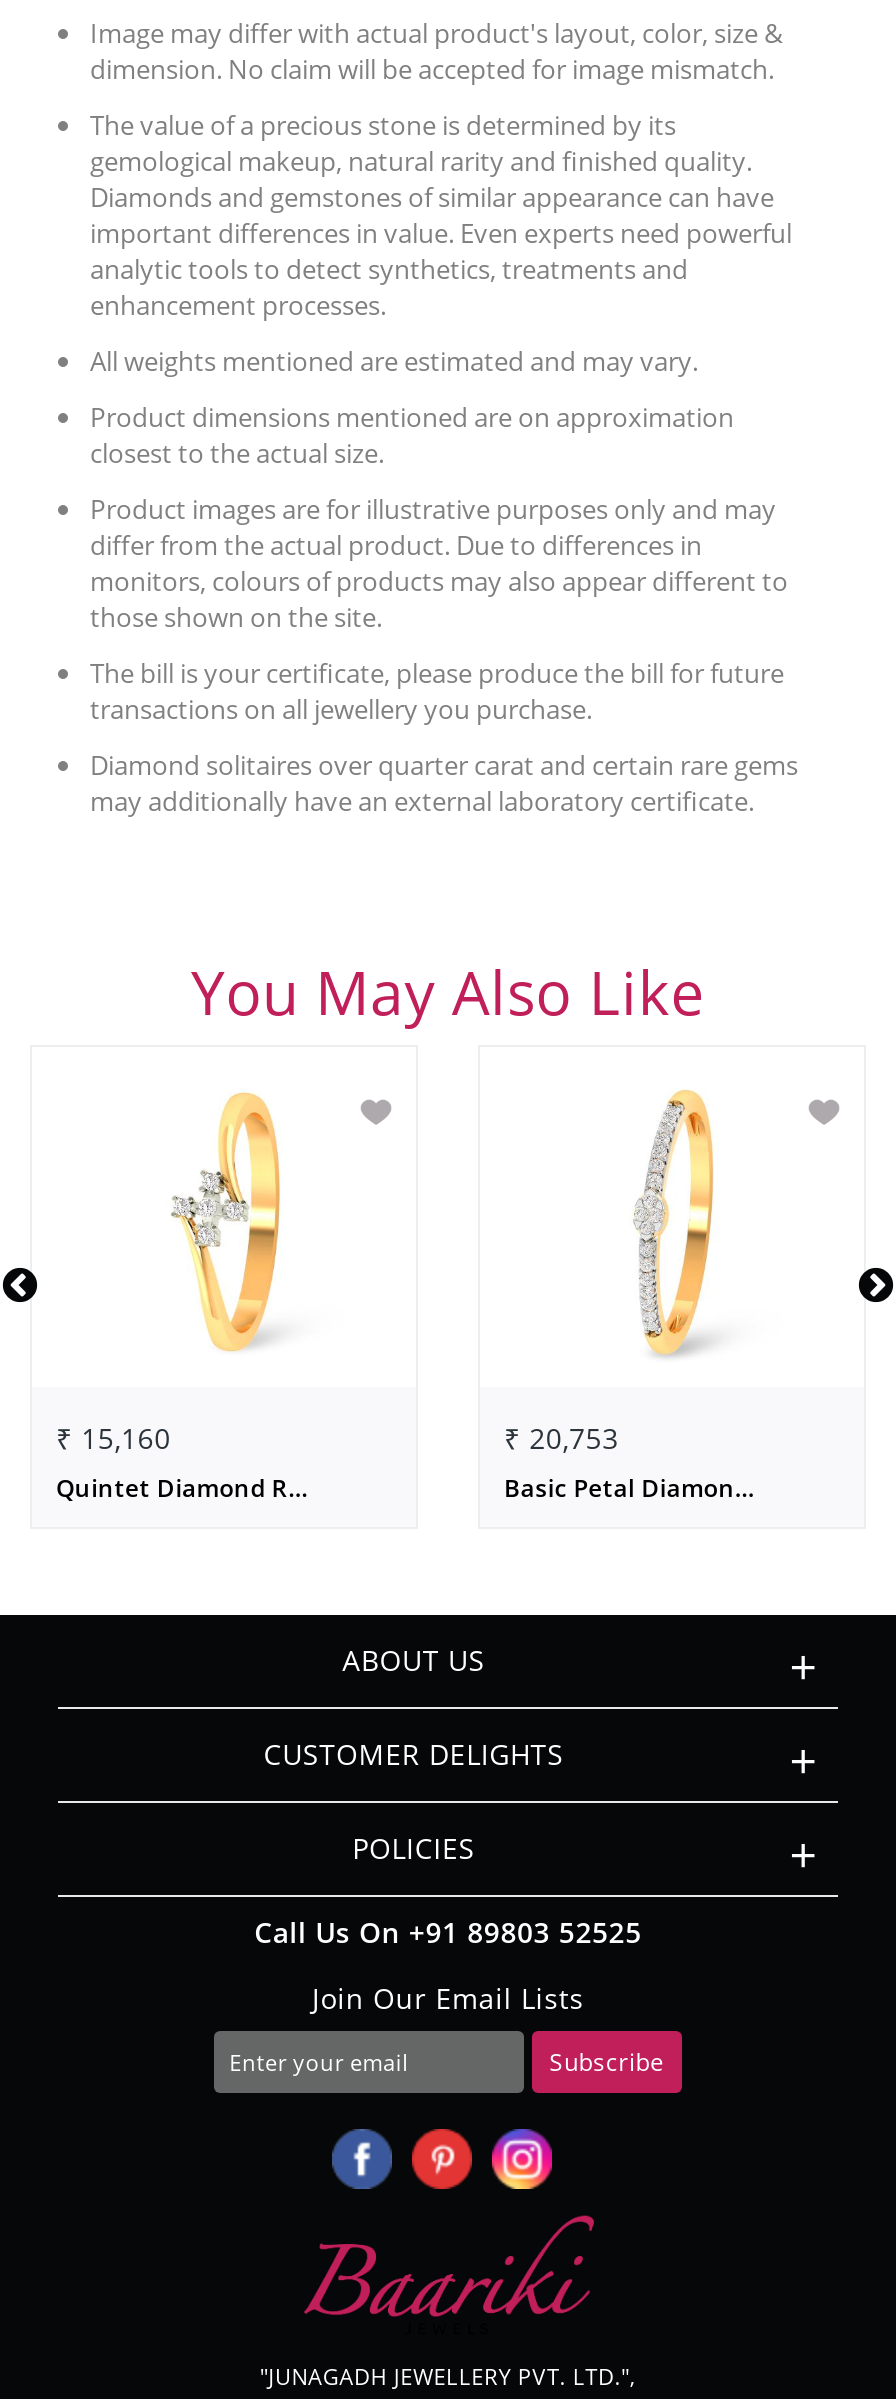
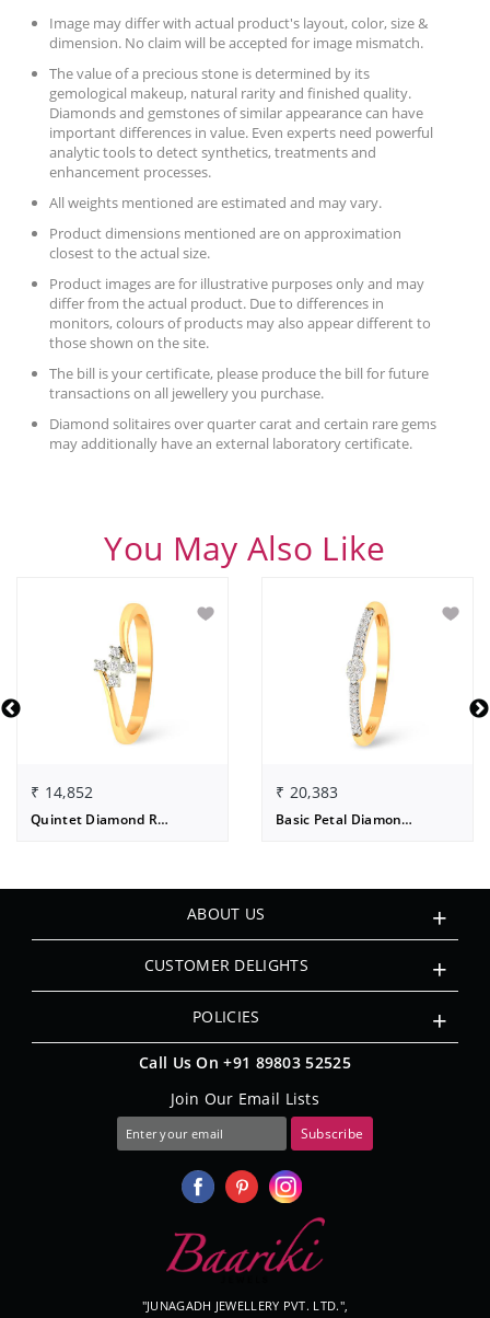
- ₹ 15,160
+ ₹ 14,852

- ₹ 20,753
+ ₹ 20,383
